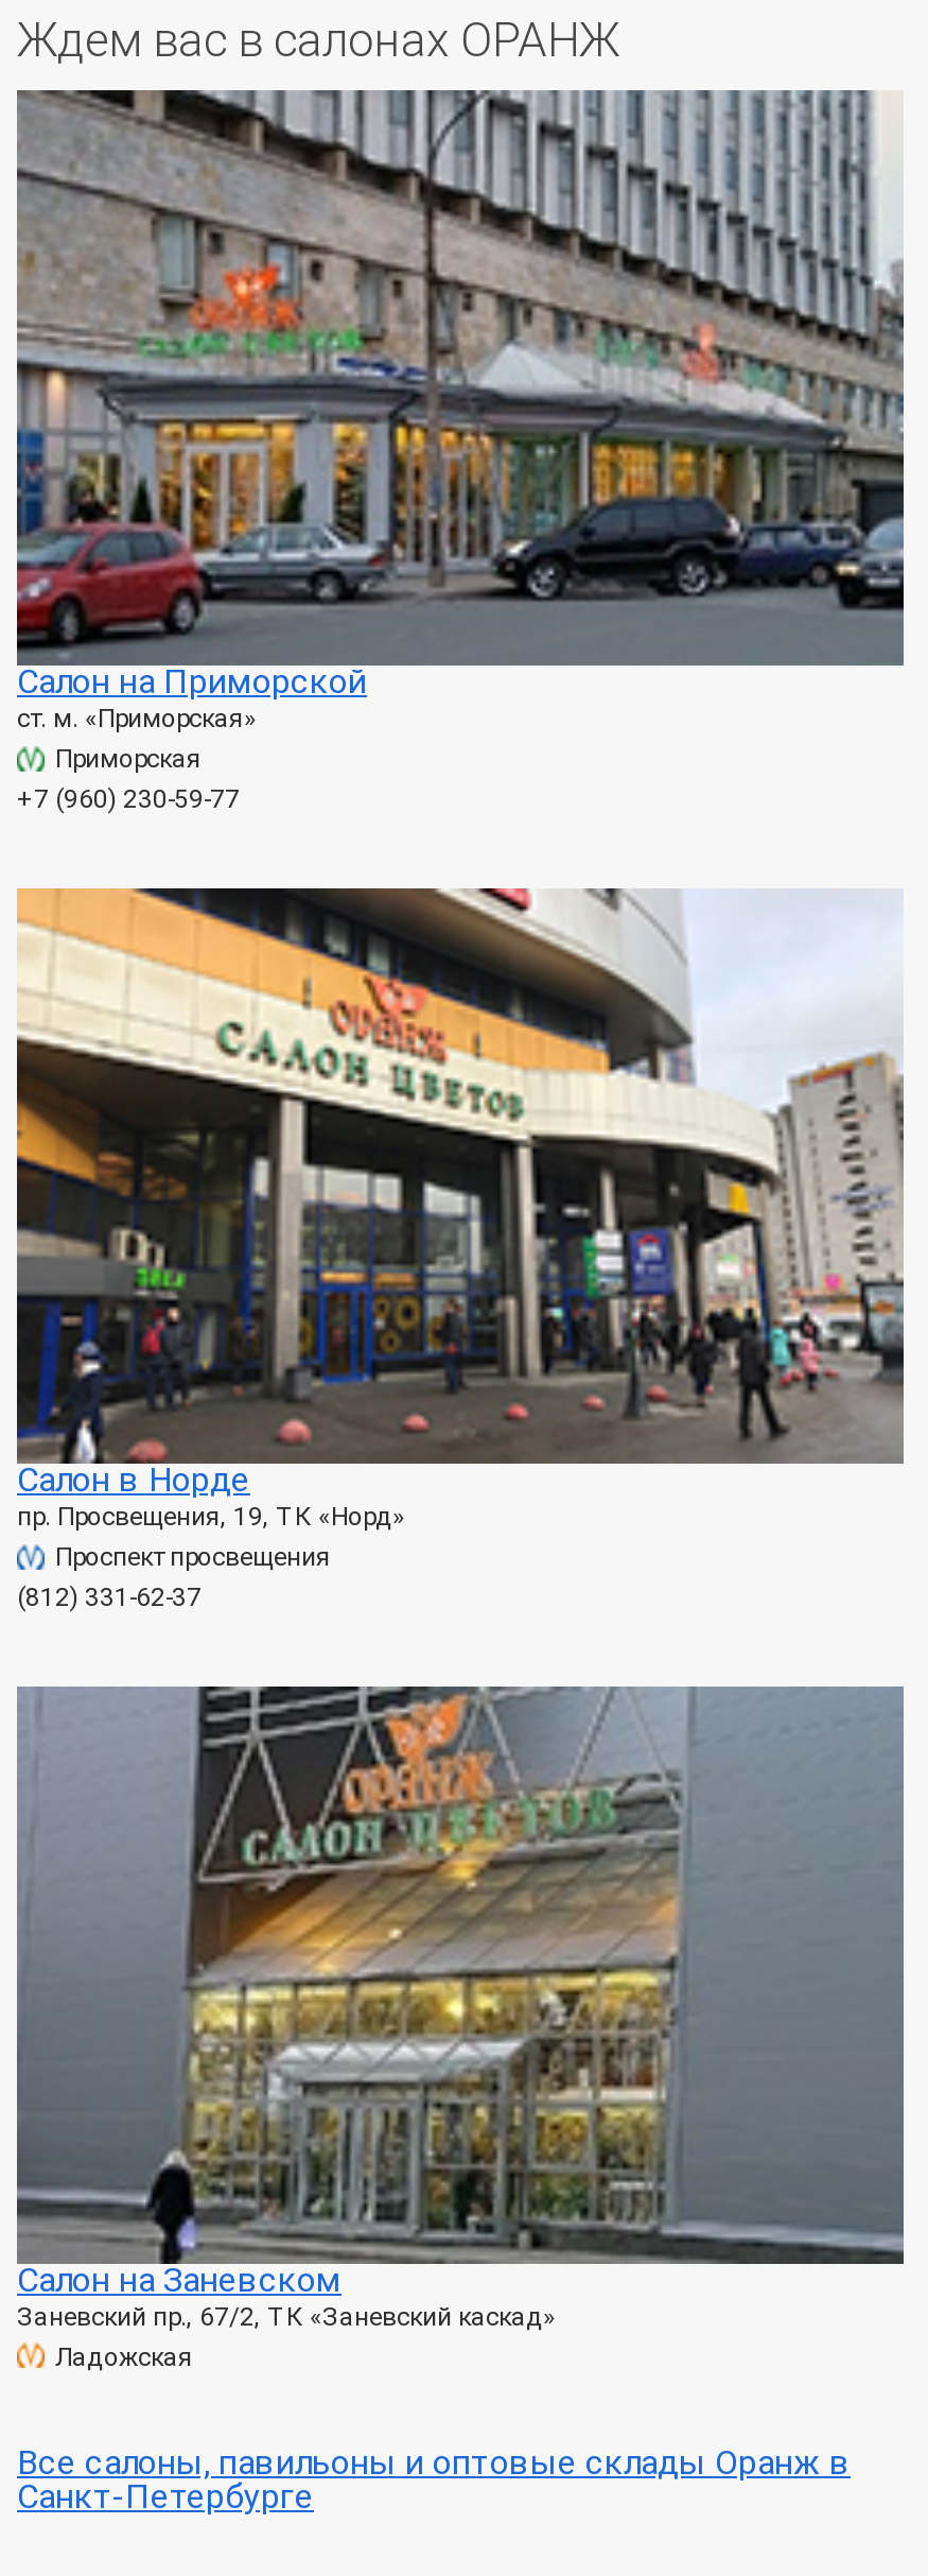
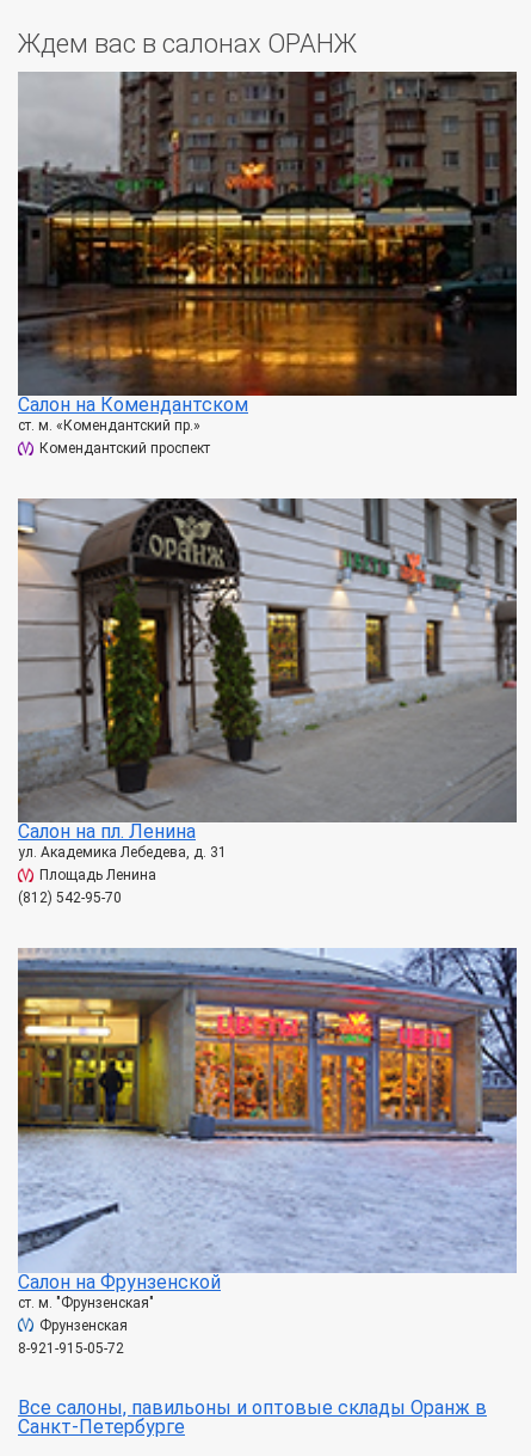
- [image]
- Салон на Приморской
- ст. м. «Приморская»
- Приморская
- +7 (960) 230-59-77
+ [image]
+ Салон на Комендантском
+ ст. м. «Комендантский пр.»
+ Комендантский проспект

- [image]
- Салон в Норде
- пр. Просвещения, 19, ТК «Норд»
- Проспект просвещения
- (812) 331-62-37
+ [image]
+ Салон на пл. Ленина
+ ул. Академика Лебедева, д. 31
+ Площадь Ленина
+ (812) 542-95-70

- [image]
- Салон на Заневском
- Заневский пр., 67/2, ТК «Заневский каскад»
- Ладожская
+ [image]
+ Салон на Фрунзенской
+ ст. м. "Фрунзенская"
+ Фрунзенская
+ 8-921-915-05-72
